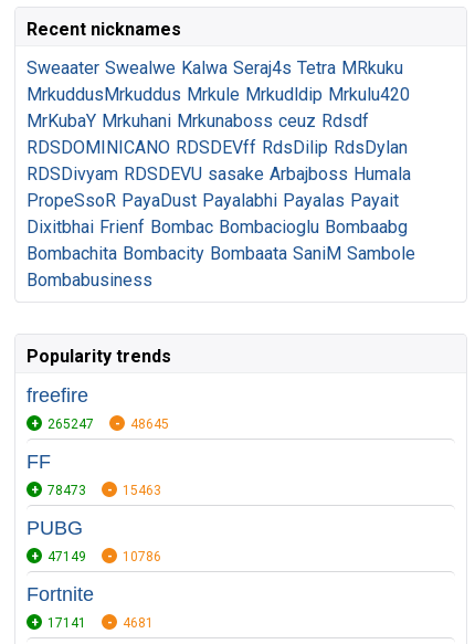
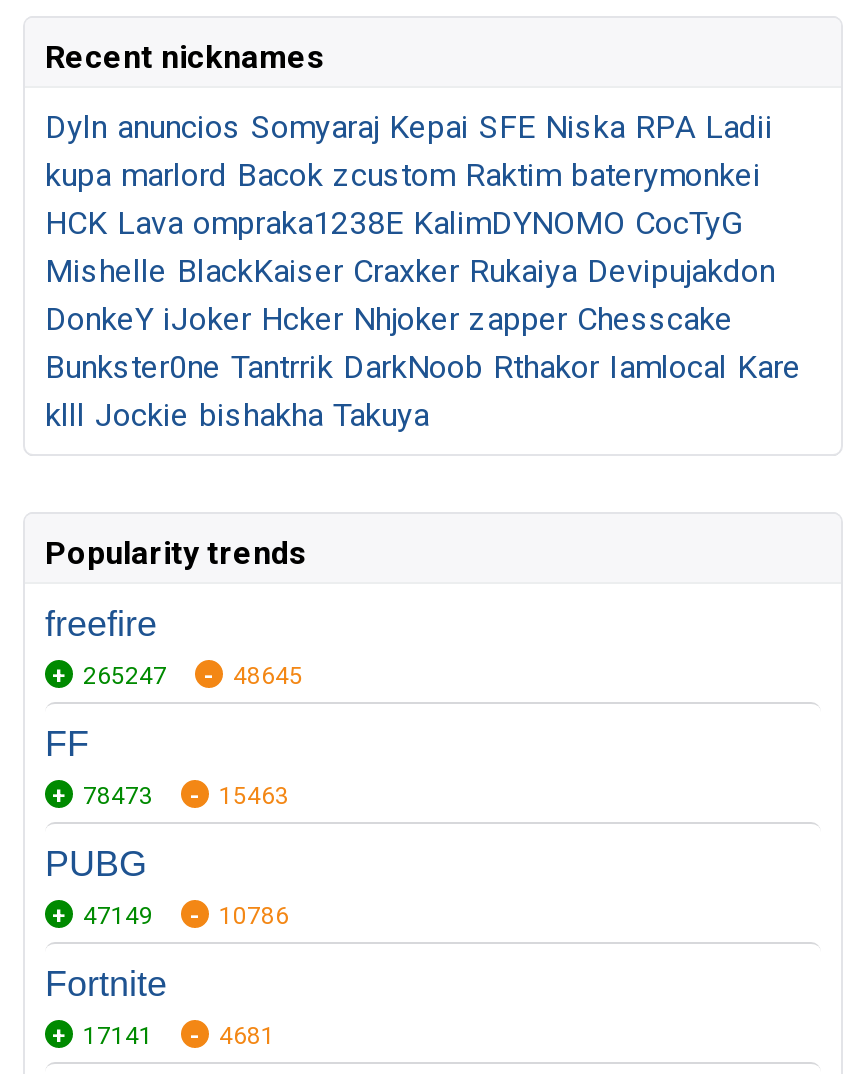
- Sweaater Swealwe Kalwa Seraj4s Tetra MRkuku
- MrkuddusMrkuddus Mrkule Mrkudldip Mrkulu420
- MrKubaY Mrkuhani Mrkunaboss ceuz Rdsdf
- RDSDOMINICANO RDSDEVff RdsDilip RdsDylan
- RDSDivyam RDSDEVU sasake Arbajboss Humala
- PropeSsoR PayaDust Payalabhi Payalas Payait
- Dixitbhai Frienf Bombac Bombacioglu Bombaabg
- Bombachita Bombacity Bombaata SaniM Sambole
- Bombabusiness
+ Dyln anuncios Somyaraj Kepai SFE Niska RPA Ladii
+ kupa marlord Bacok zcustom Raktim baterymonkei
+ HCK Lava ompraka1238E KalimDYNOMO CocTyG
+ Mishelle BlackKaiser Craxker Rukaiya Devipujakdon
+ DonkeY iJoker Hcker Nhjoker zapper Chesscake
+ Bunkster0ne Tantrrik DarkNoob Rthakor Iamlocal Kare
+ klll Jockie bishakha Takuya
